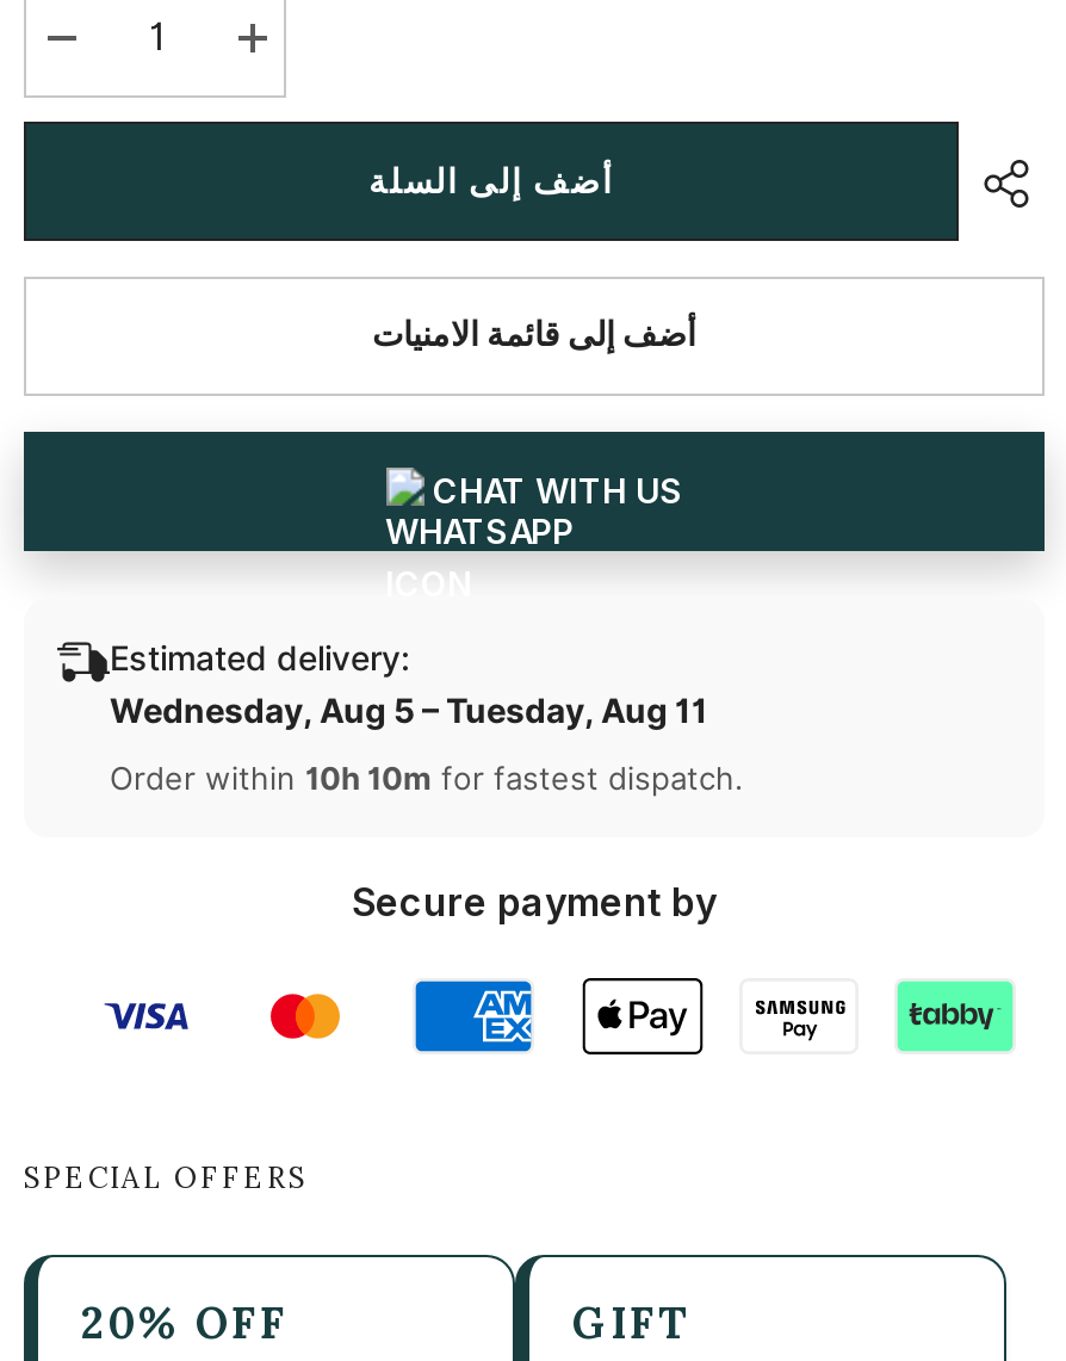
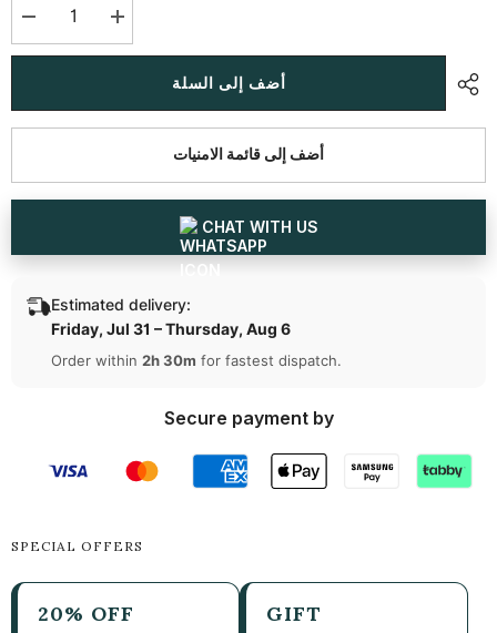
- Wednesday, Aug 5 – Tuesday, Aug 11
+ Friday, Jul 31 – Thursday, Aug 6

- Order within 10h 10m for fastest dispatch.
+ Order within 2h 30m for fastest dispatch.
